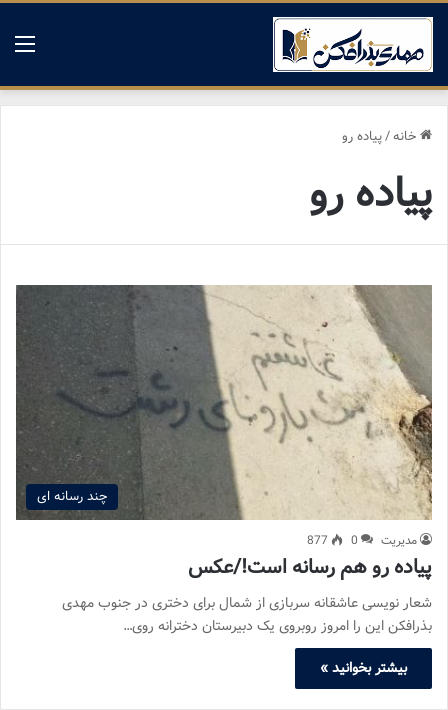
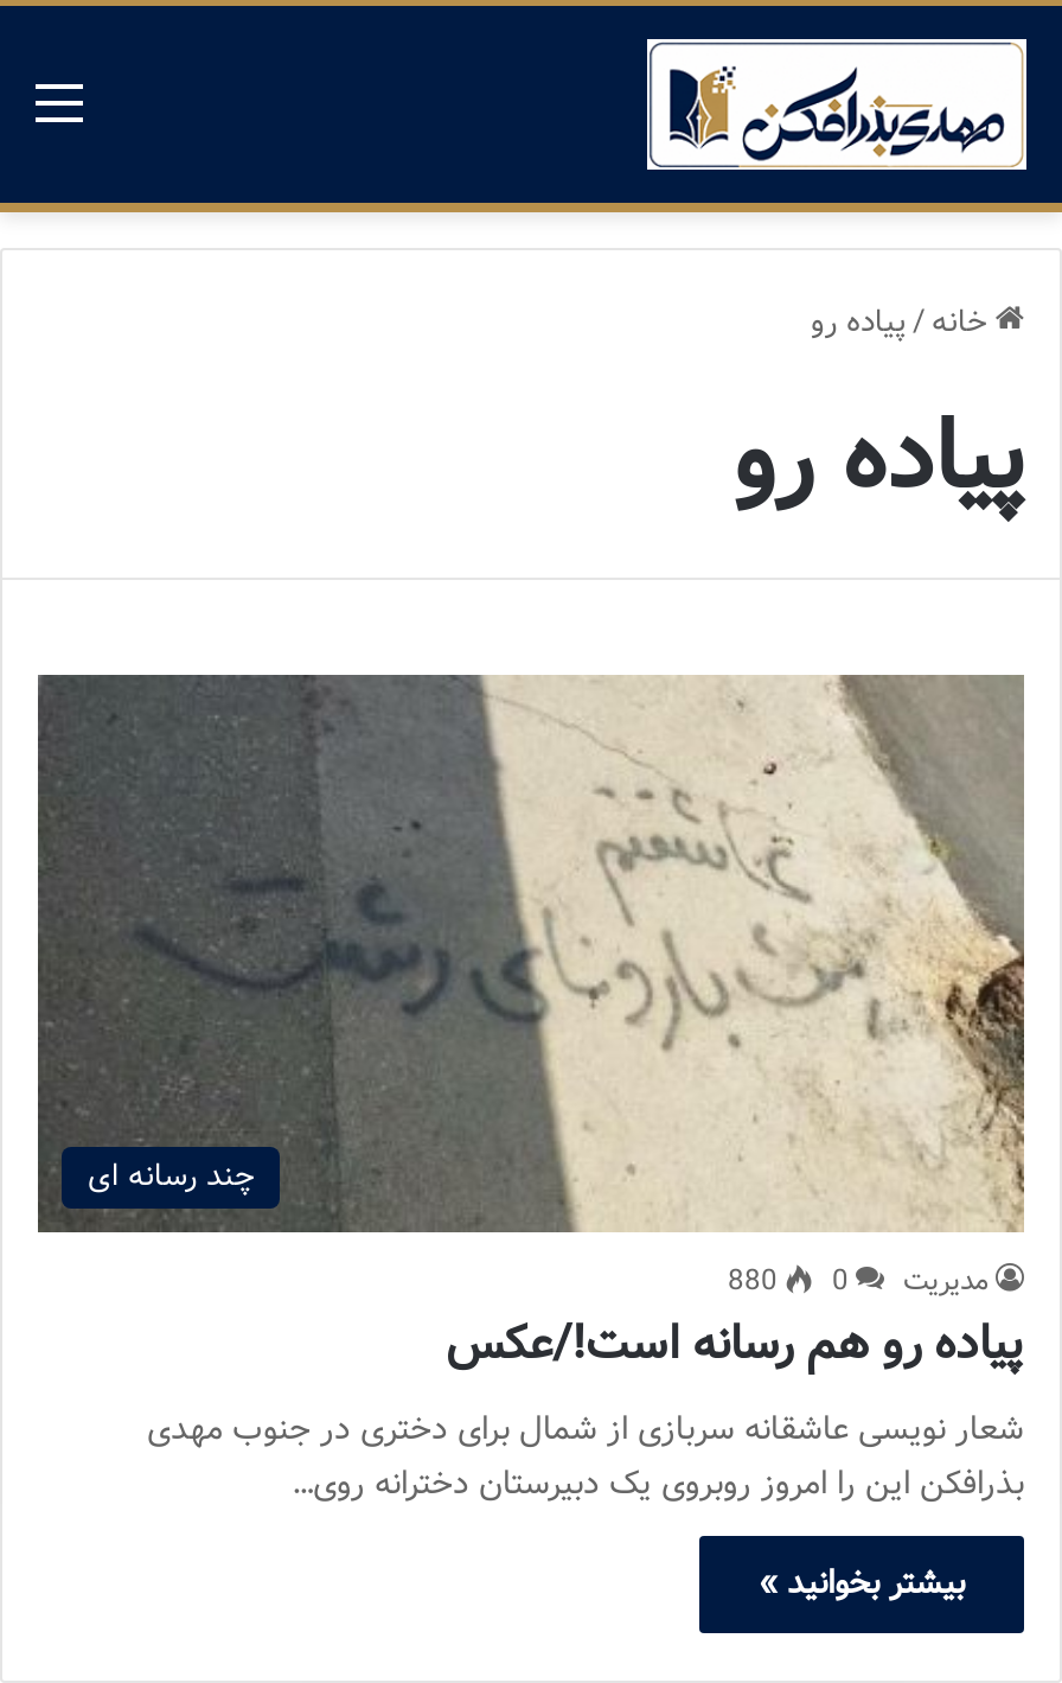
- مدیریت 0 877
+ مدیریت 0 880
